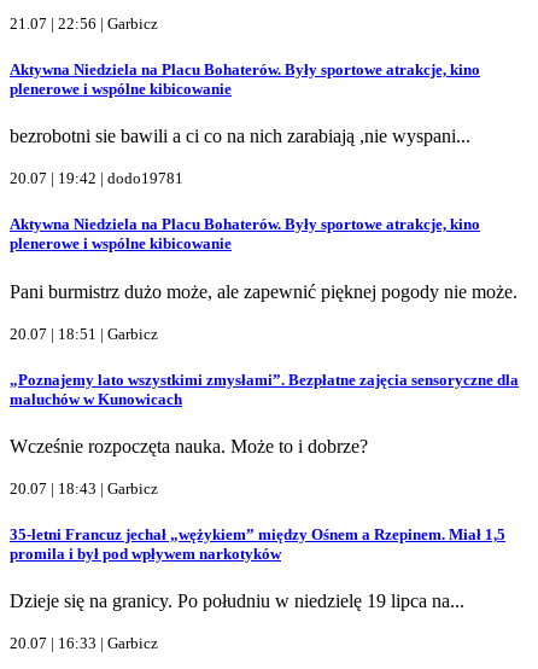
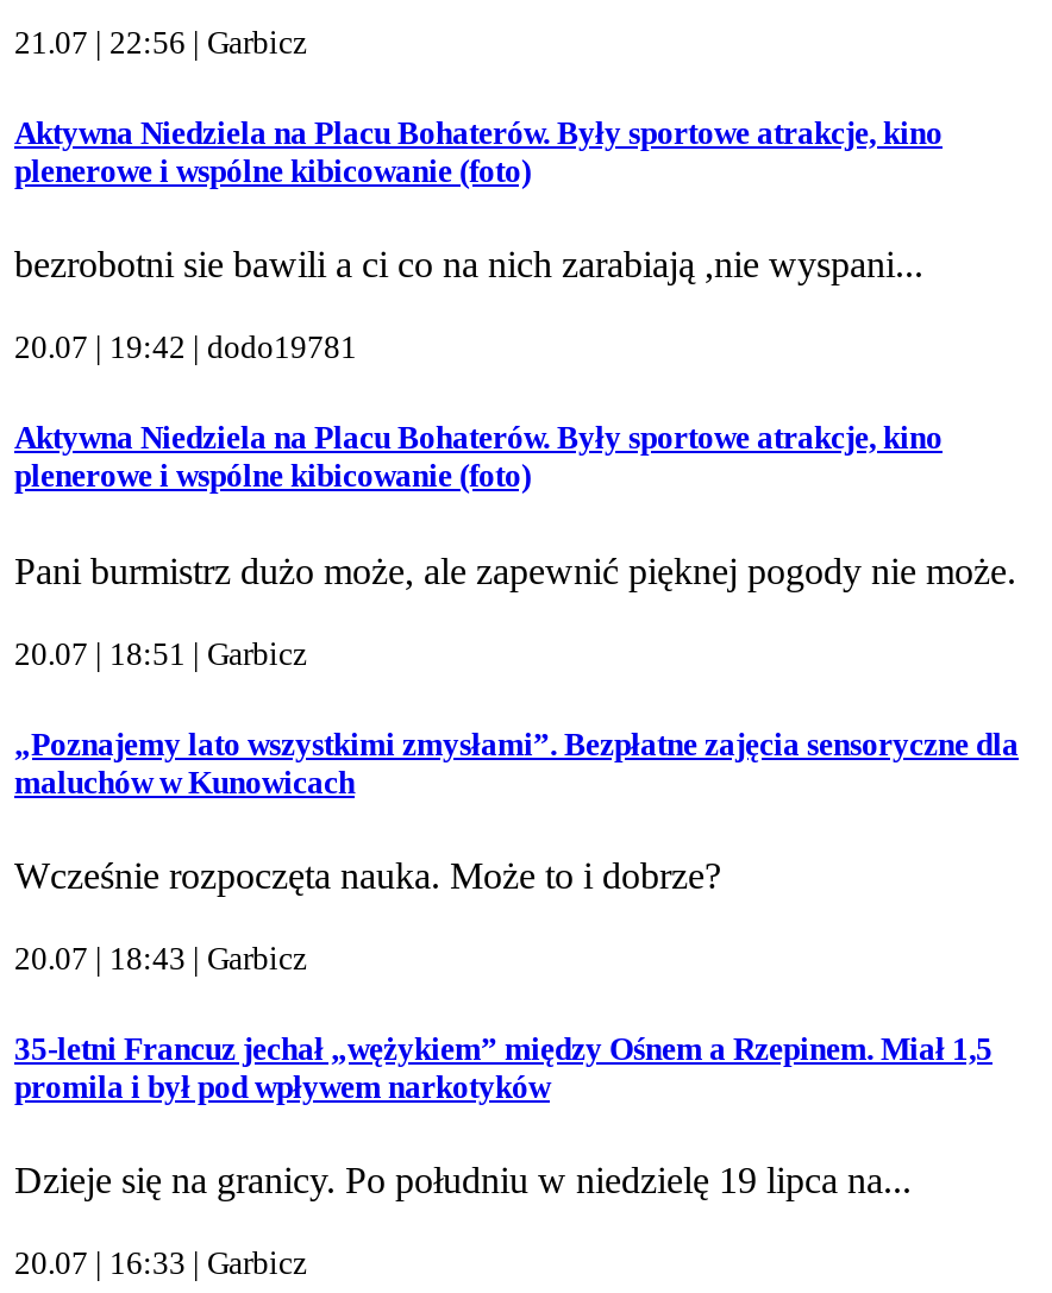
- plenerowe i wspólne kibicowanie
+ plenerowe i wspólne kibicowanie (foto)

- plenerowe i wspólne kibicowanie
+ plenerowe i wspólne kibicowanie (foto)
